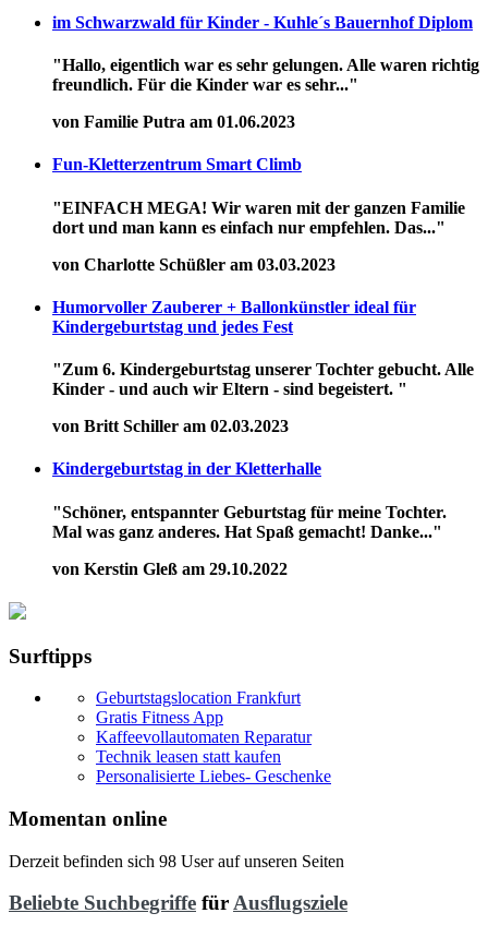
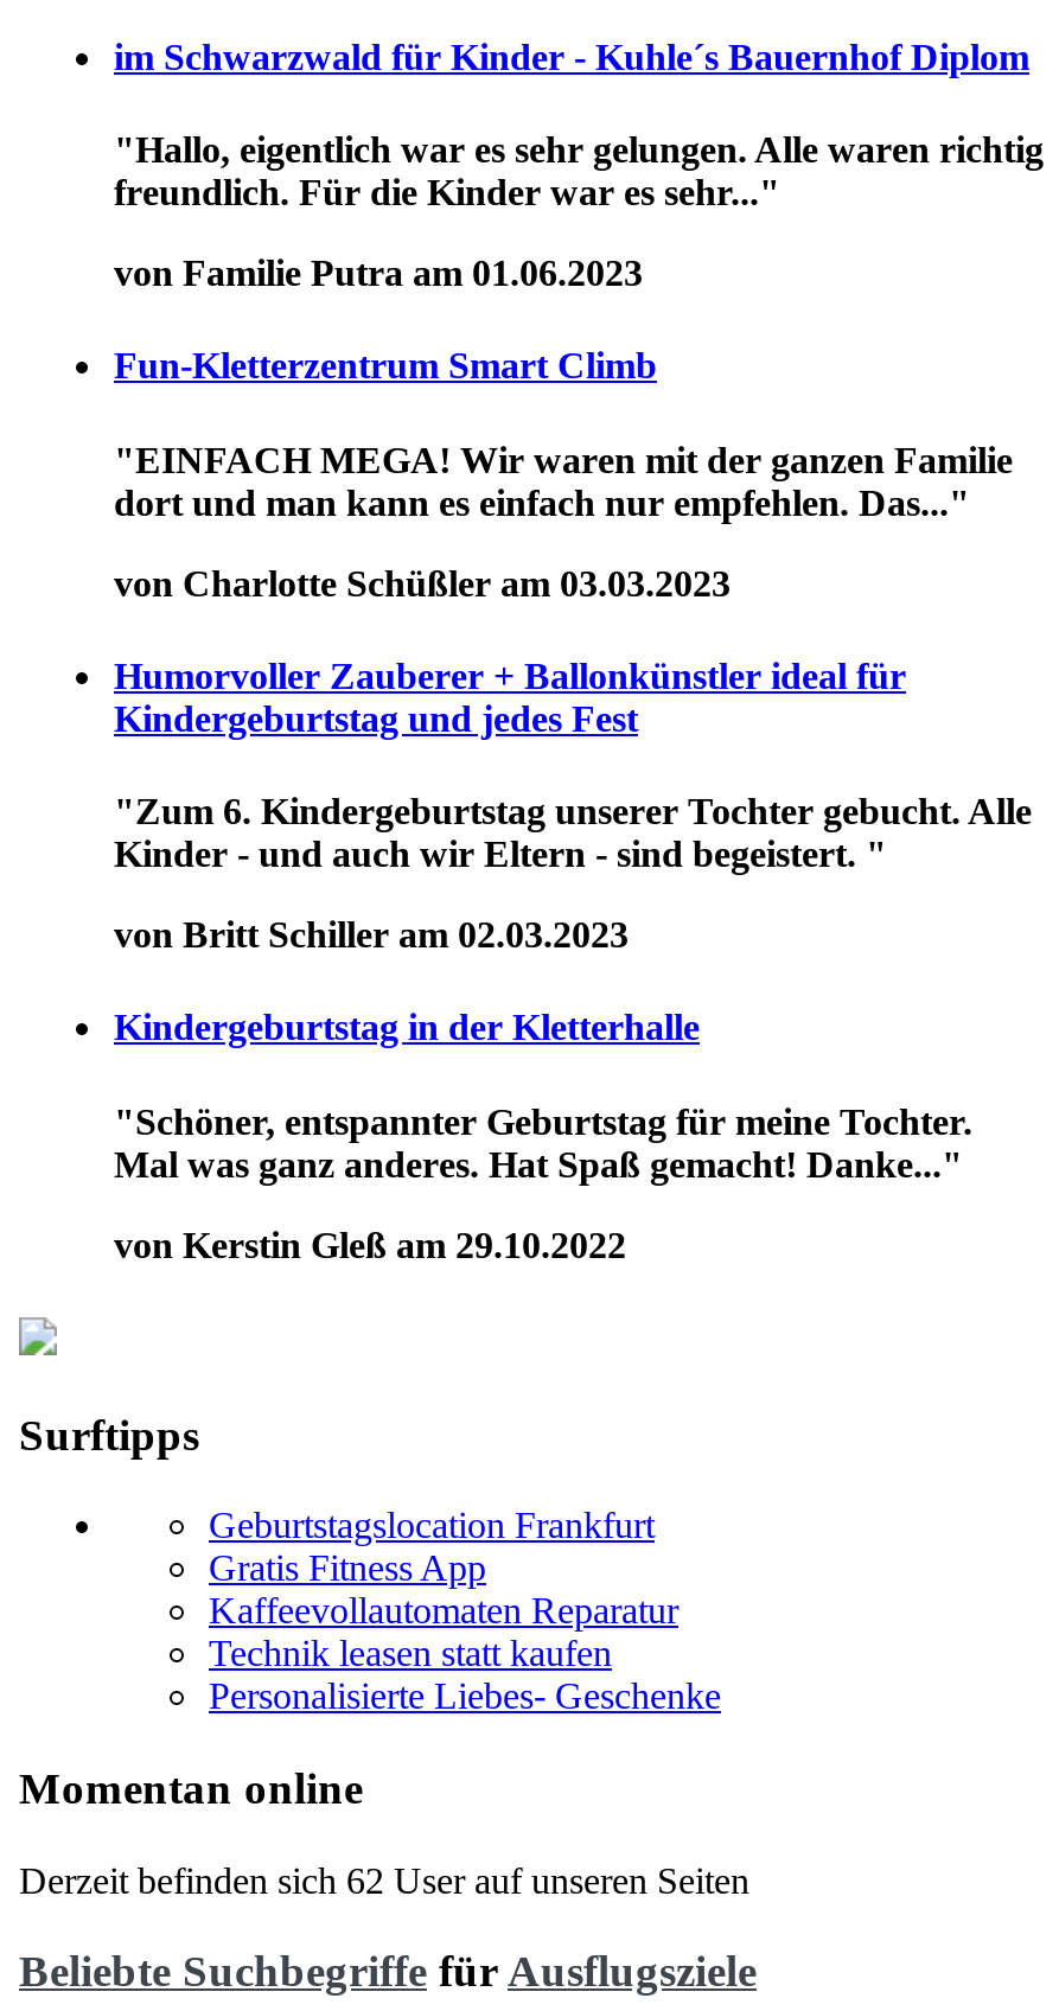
- Derzeit befinden sich 98 User auf unseren Seiten
+ Derzeit befinden sich 62 User auf unseren Seiten
